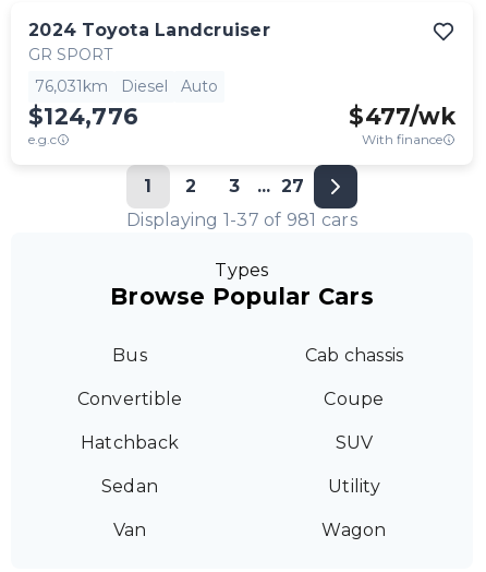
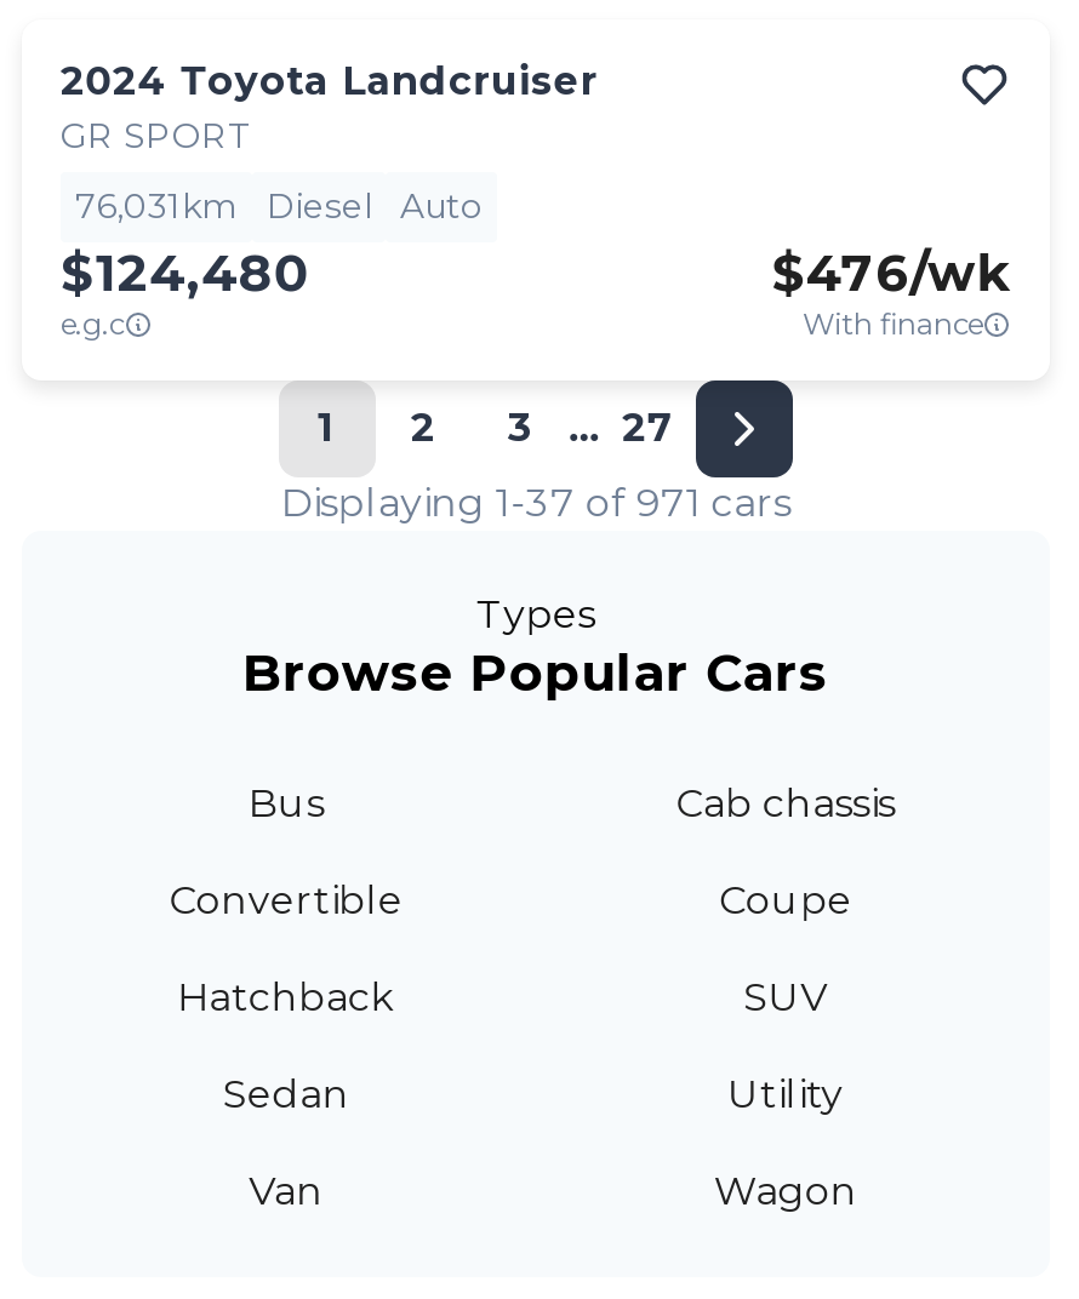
- $124,776
+ $124,480

- $477/wk
+ $476/wk

- Displaying 1-37 of 981 cars
+ Displaying 1-37 of 971 cars
